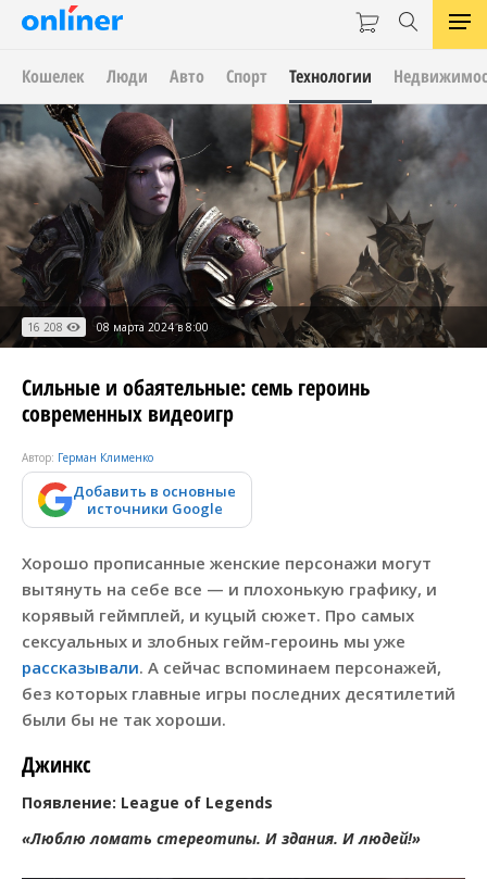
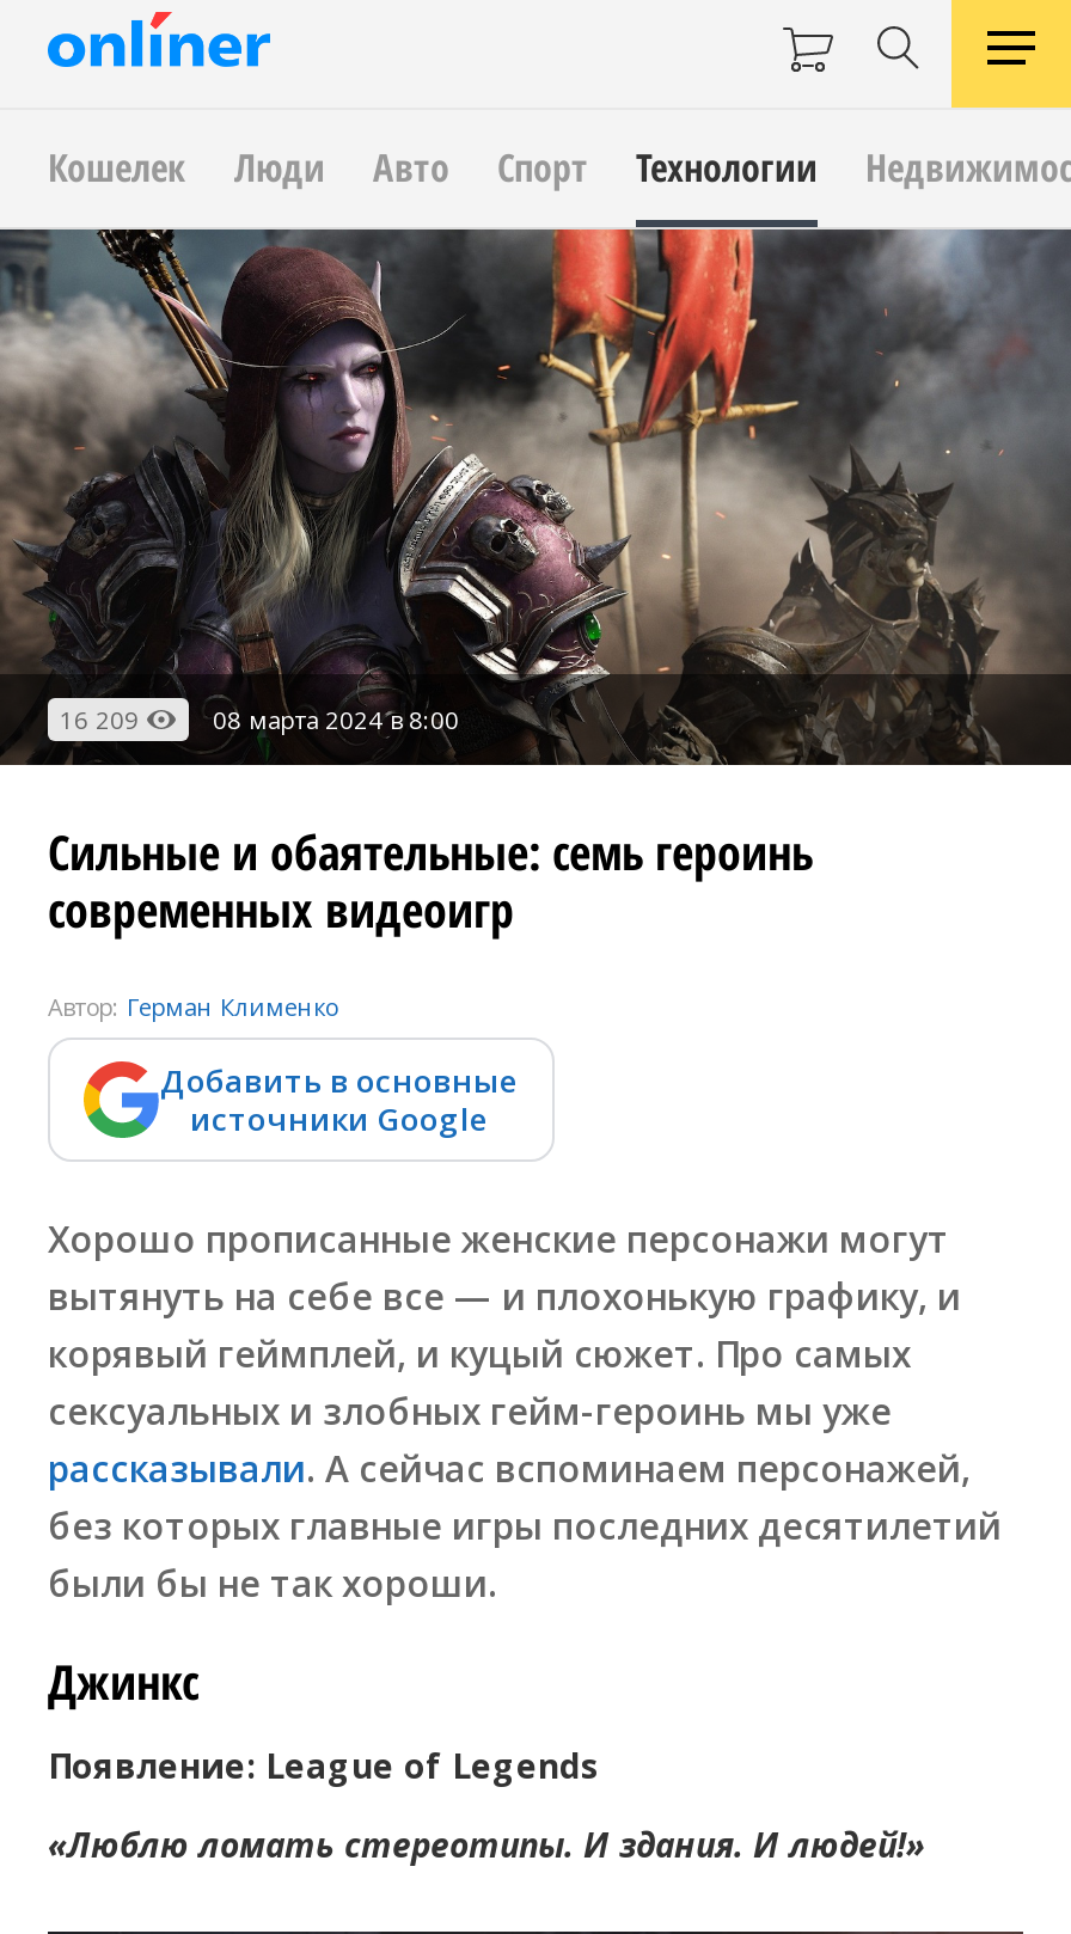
- 16 208 08 марта 2024 в 8:00
+ 16 209 08 марта 2024 в 8:00
